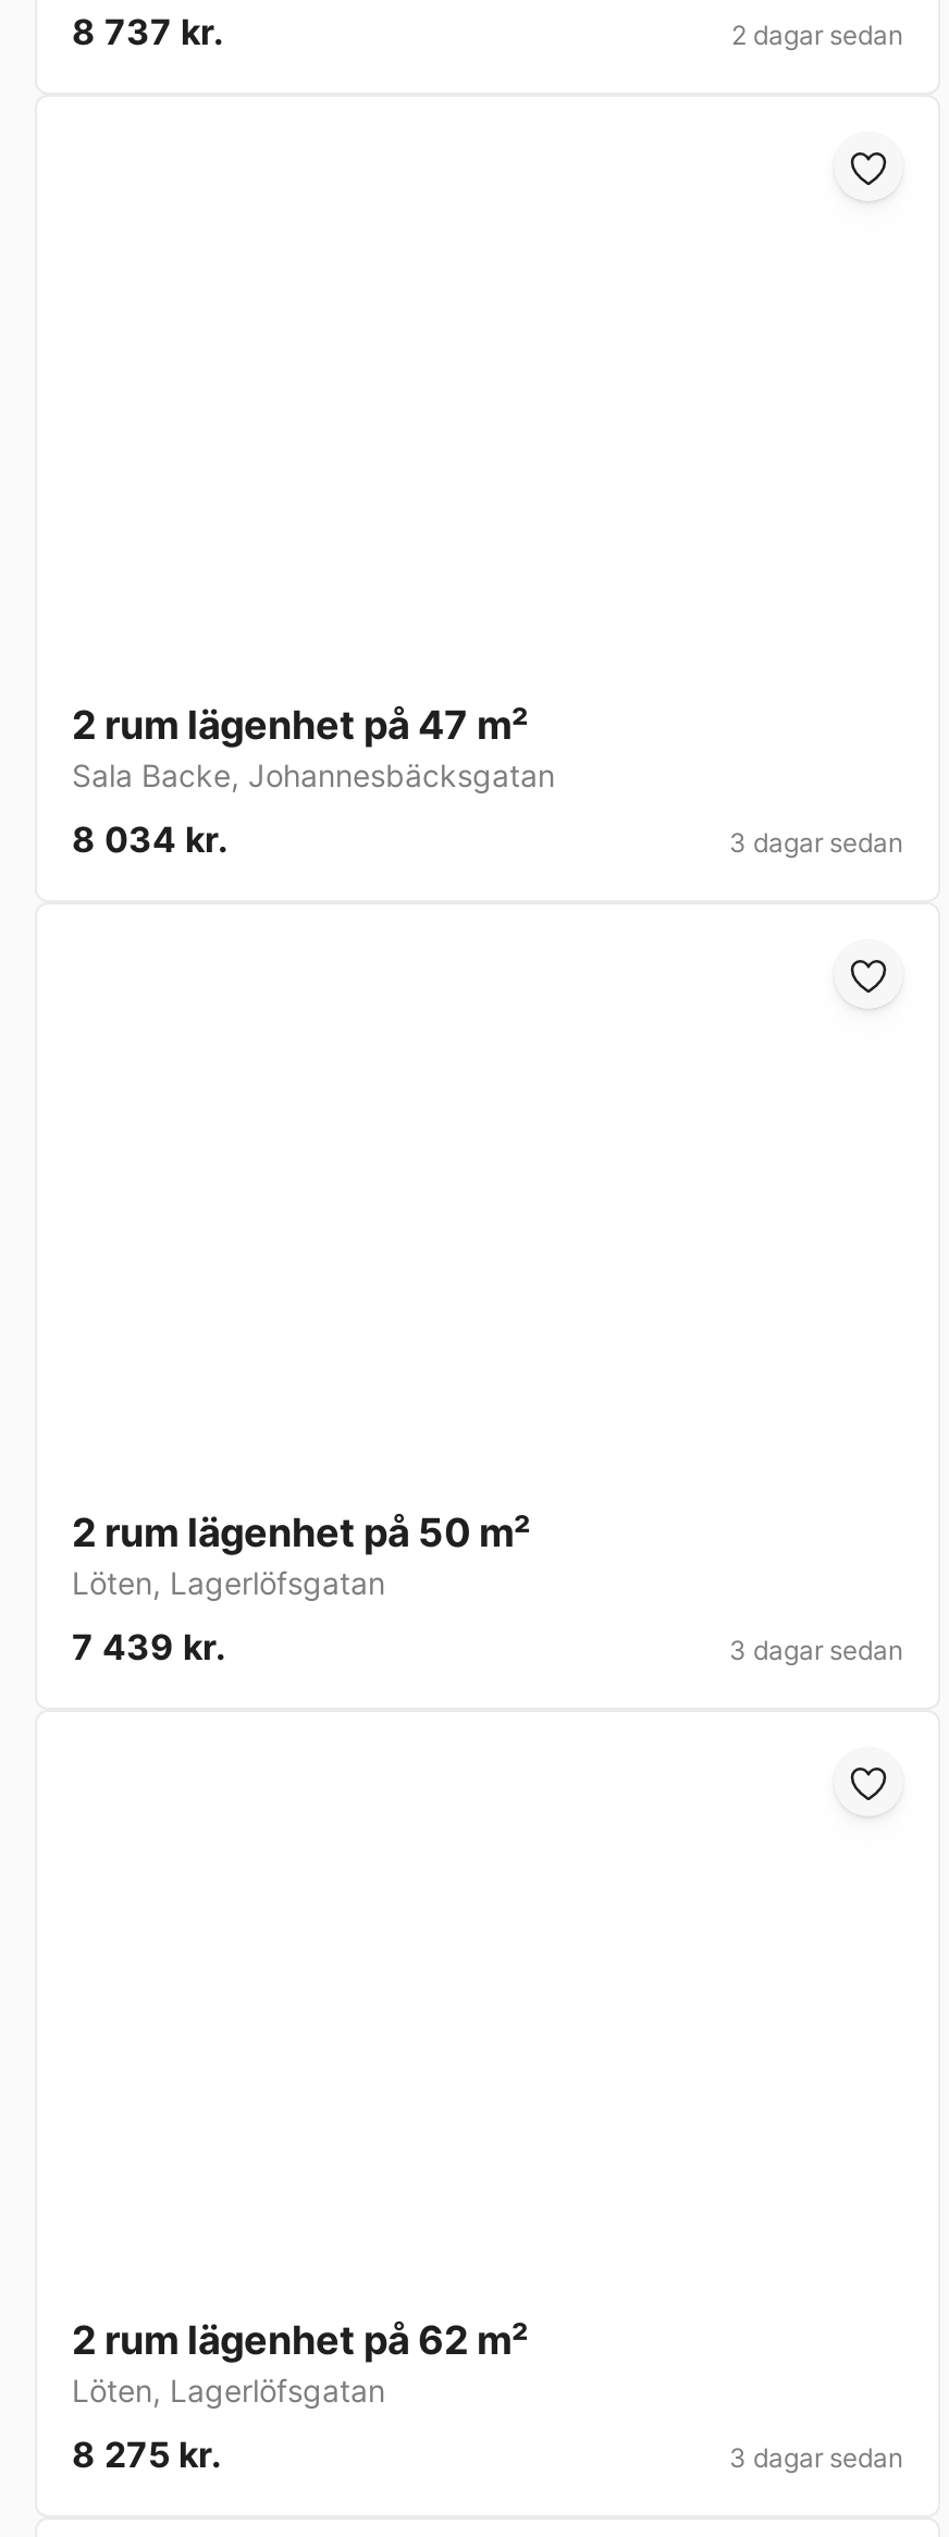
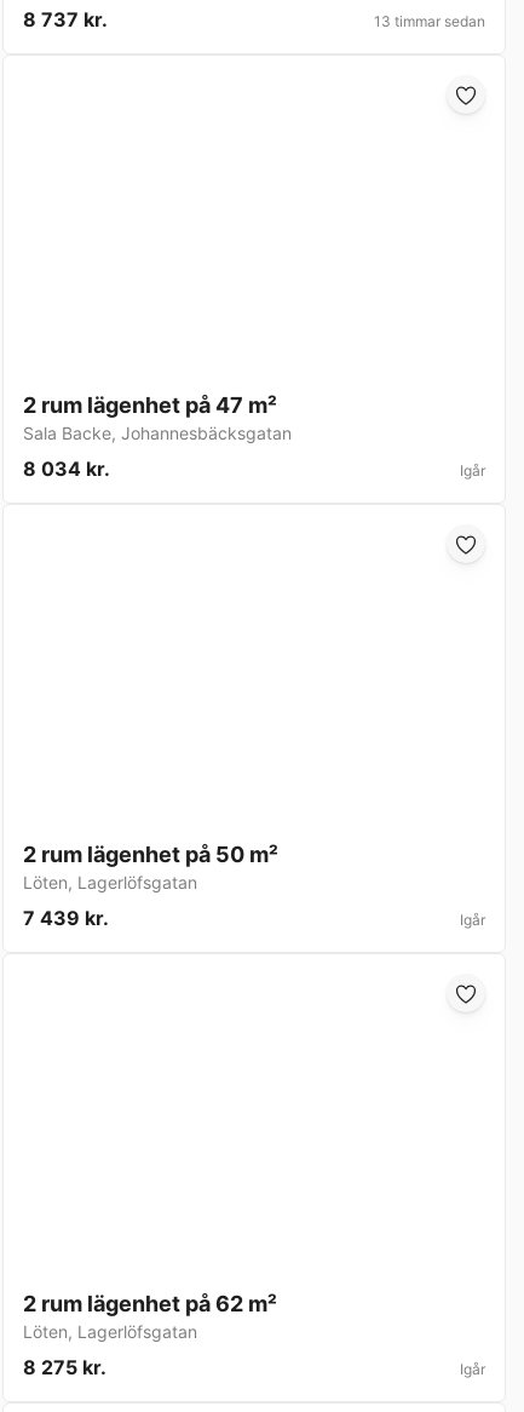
- 2 dagar sedan
+ 13 timmar sedan

- 3 dagar sedan
+ Igår

- 3 dagar sedan
+ Igår

- 3 dagar sedan
+ Igår
